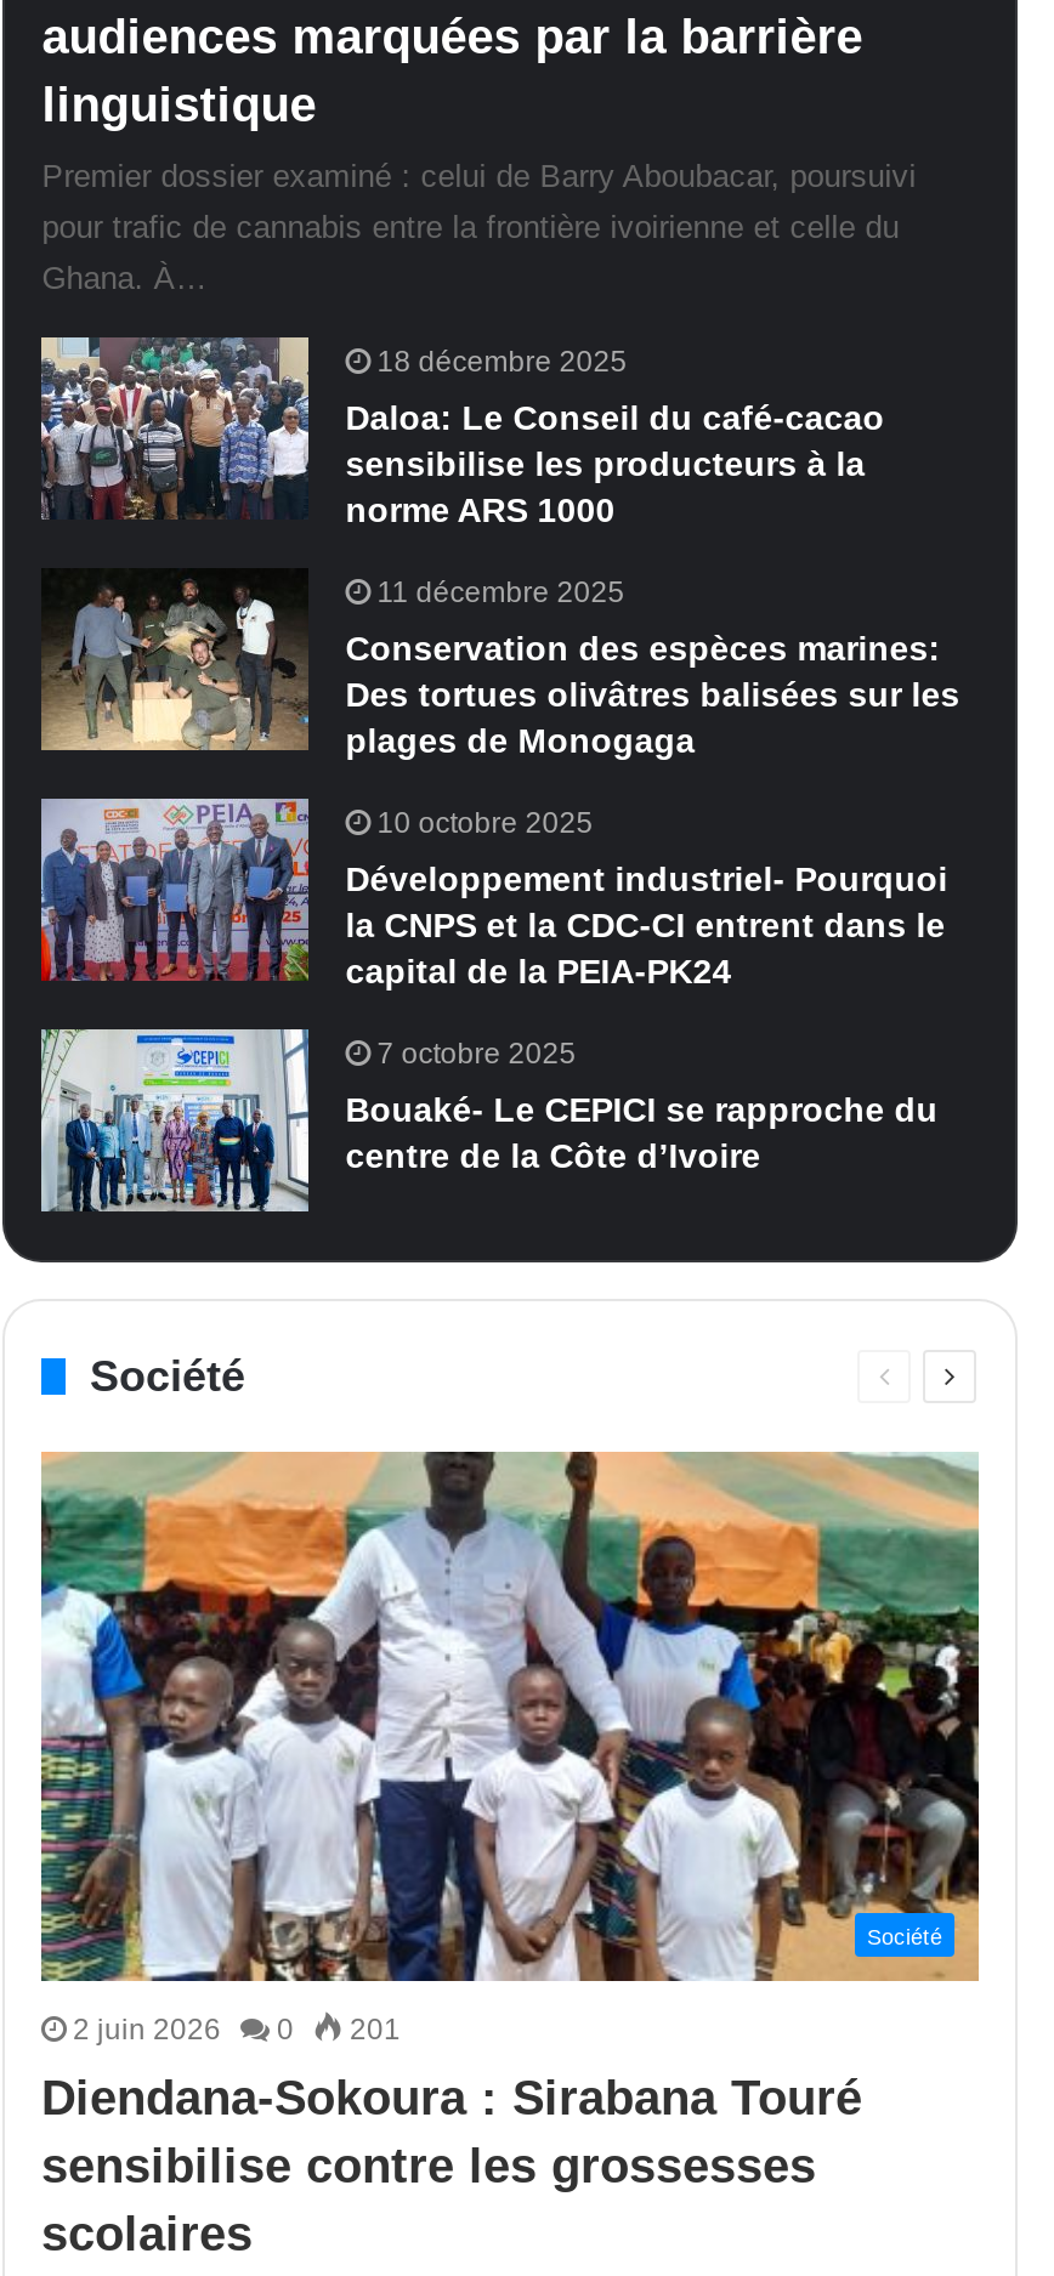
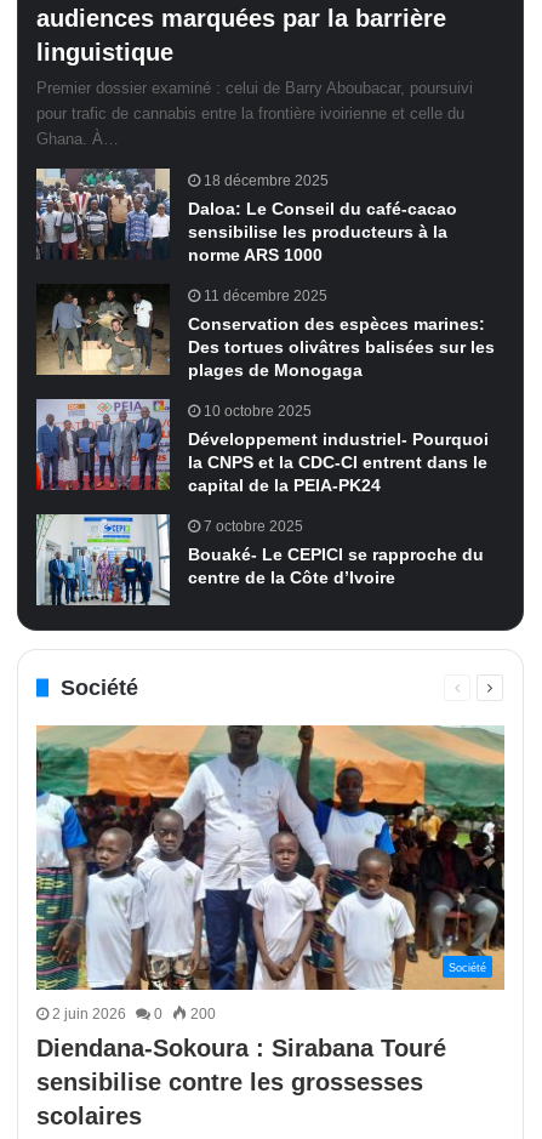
- 2 juin 2026 0 201
+ 2 juin 2026 0 200
